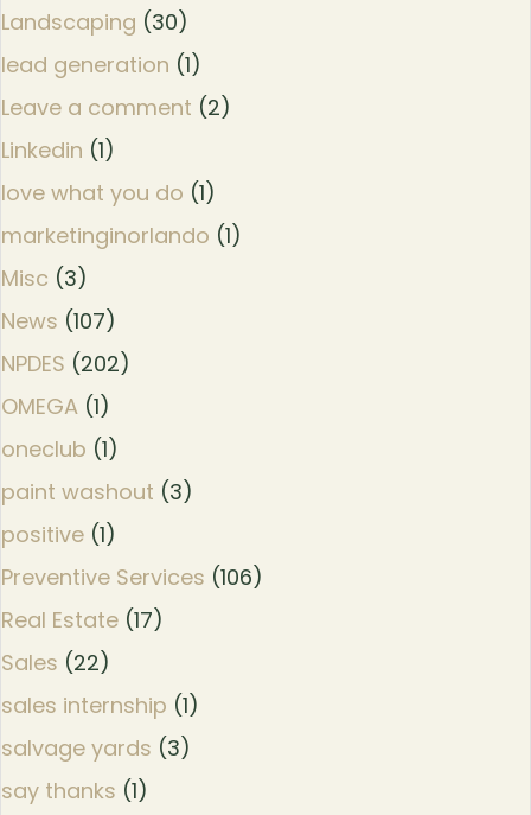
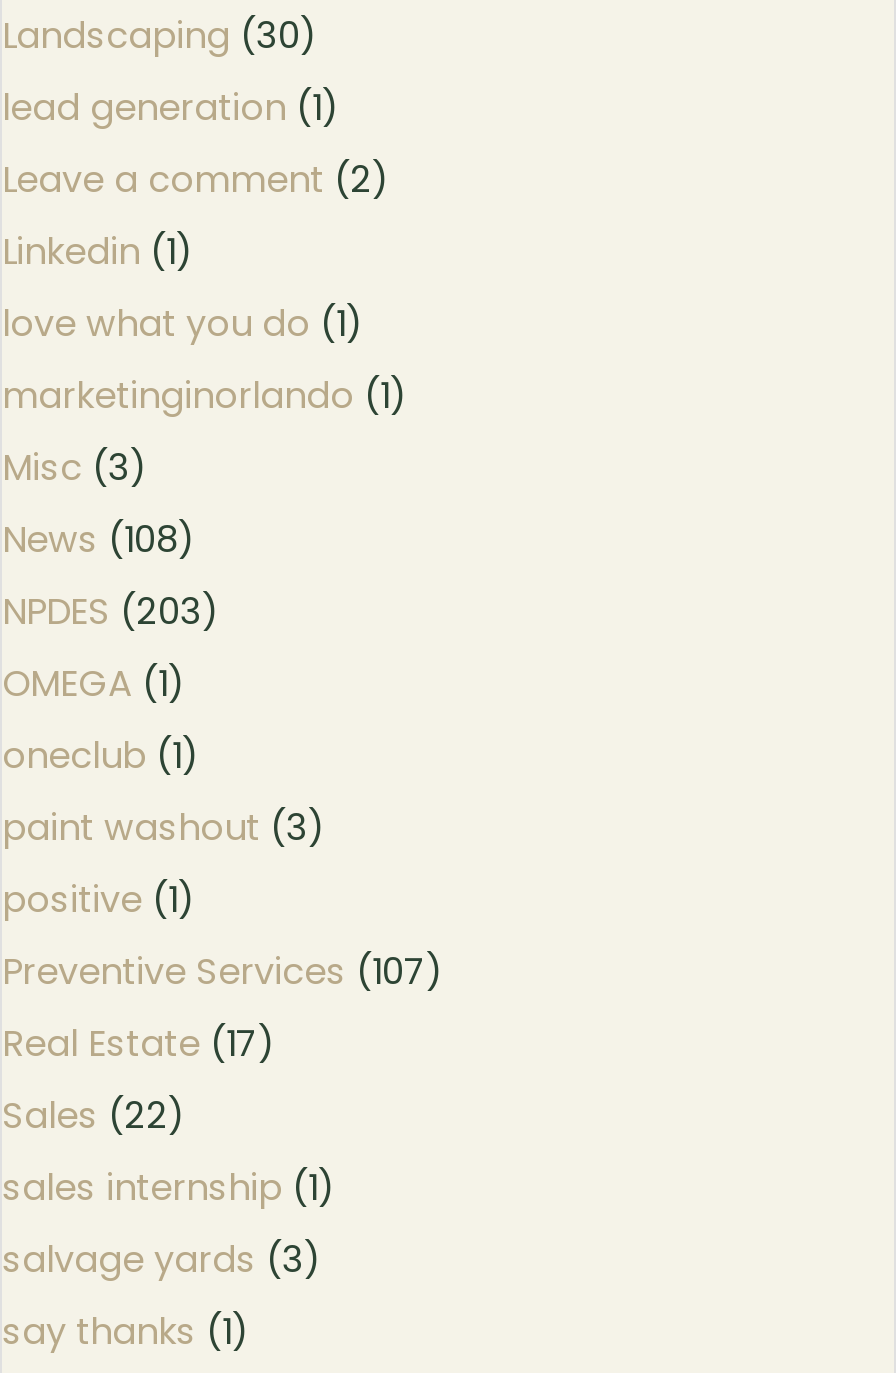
- News (107)
+ News (108)

- NPDES (202)
+ NPDES (203)

- Preventive Services (106)
+ Preventive Services (107)
